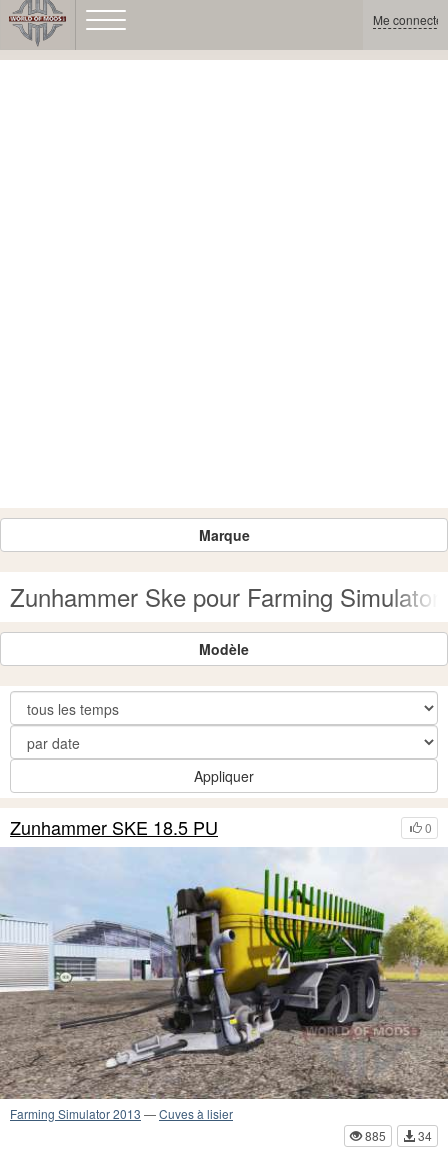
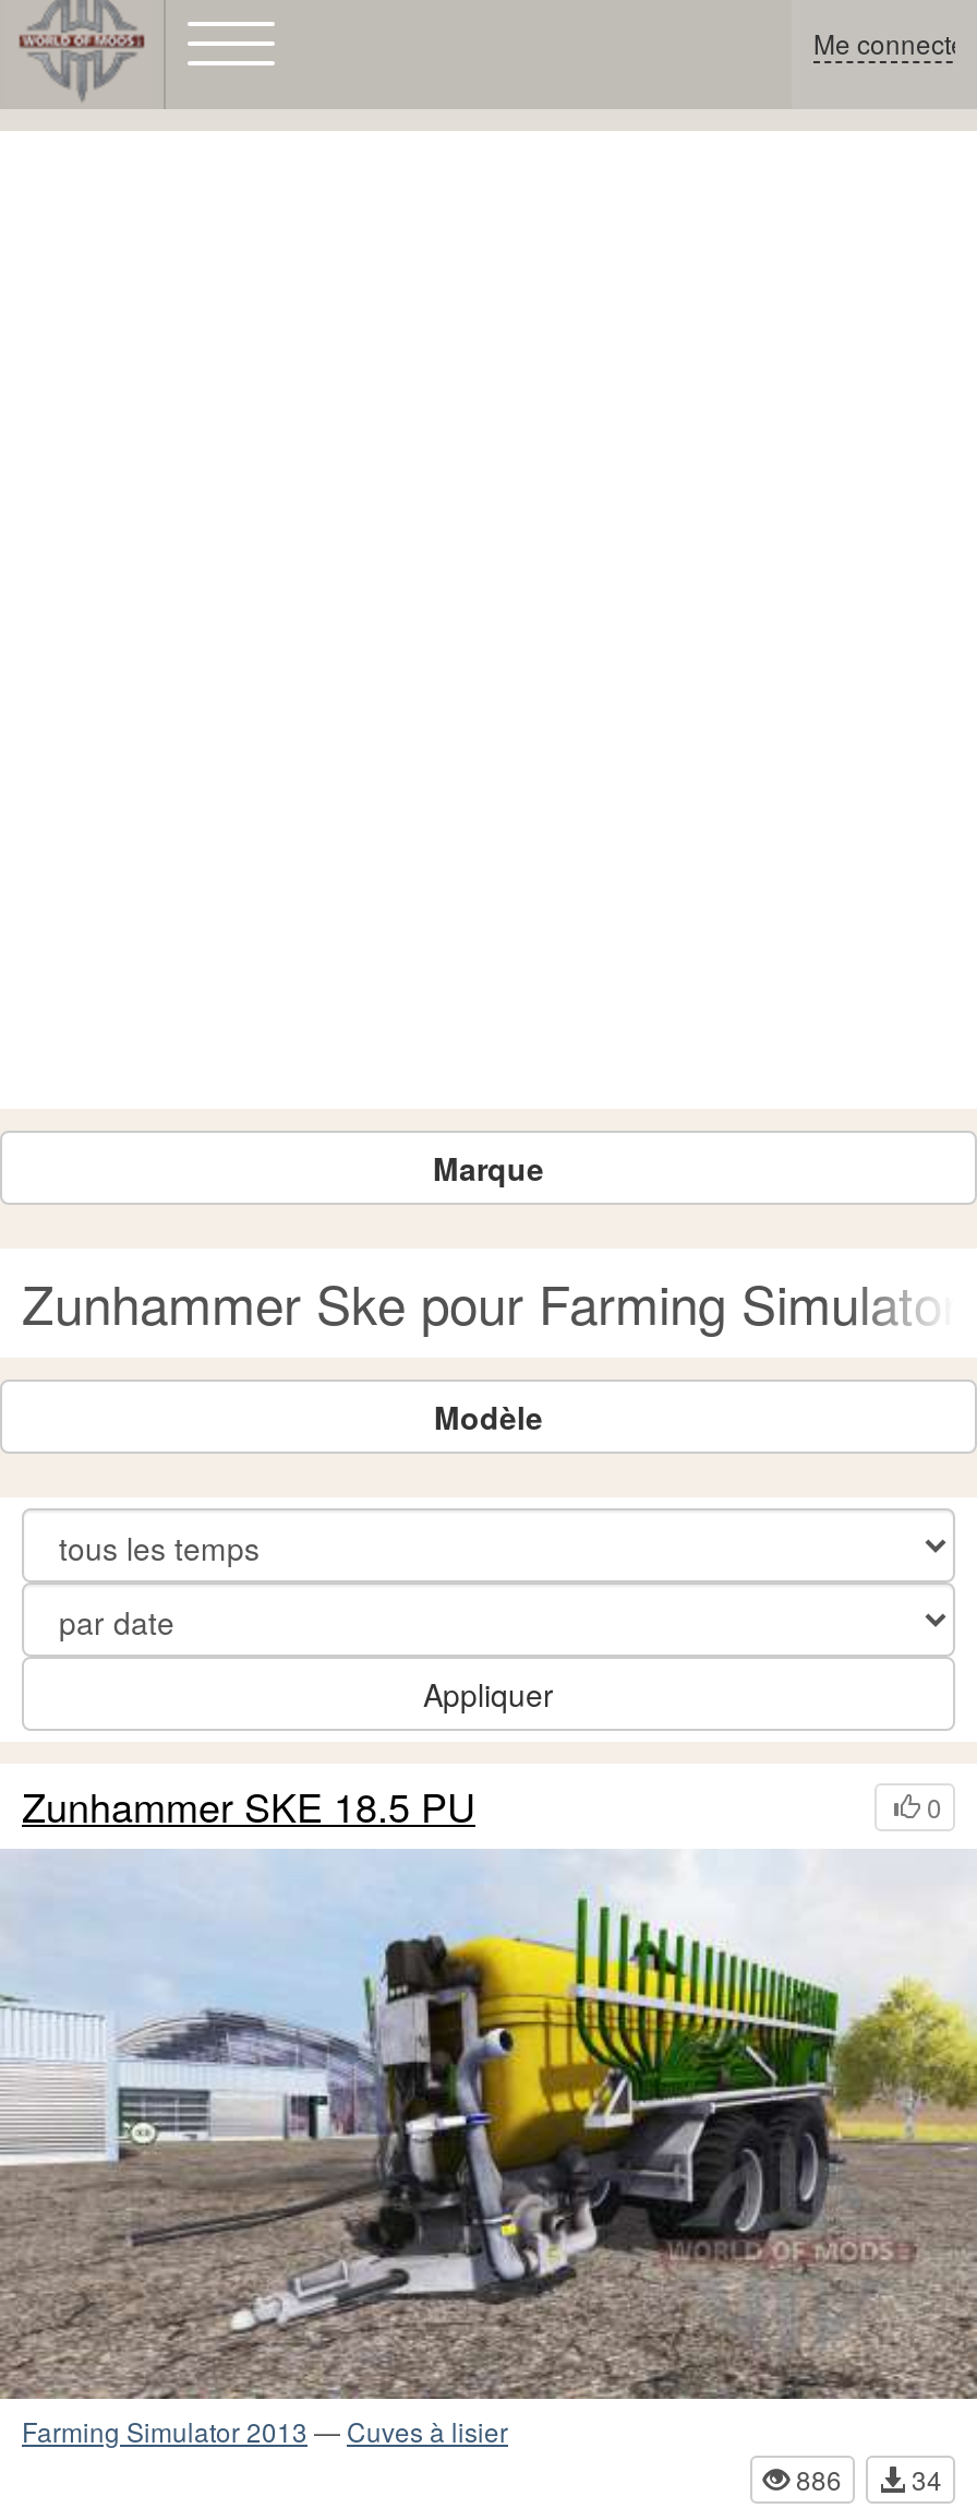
- 885 34
+ 886 34
